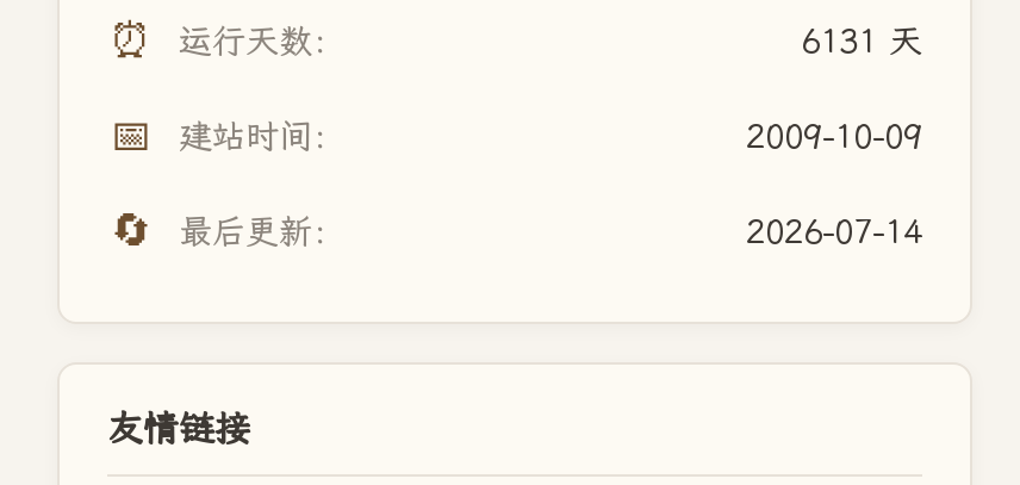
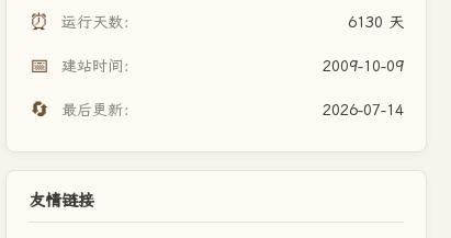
- 6131 天
+ 6130 天
